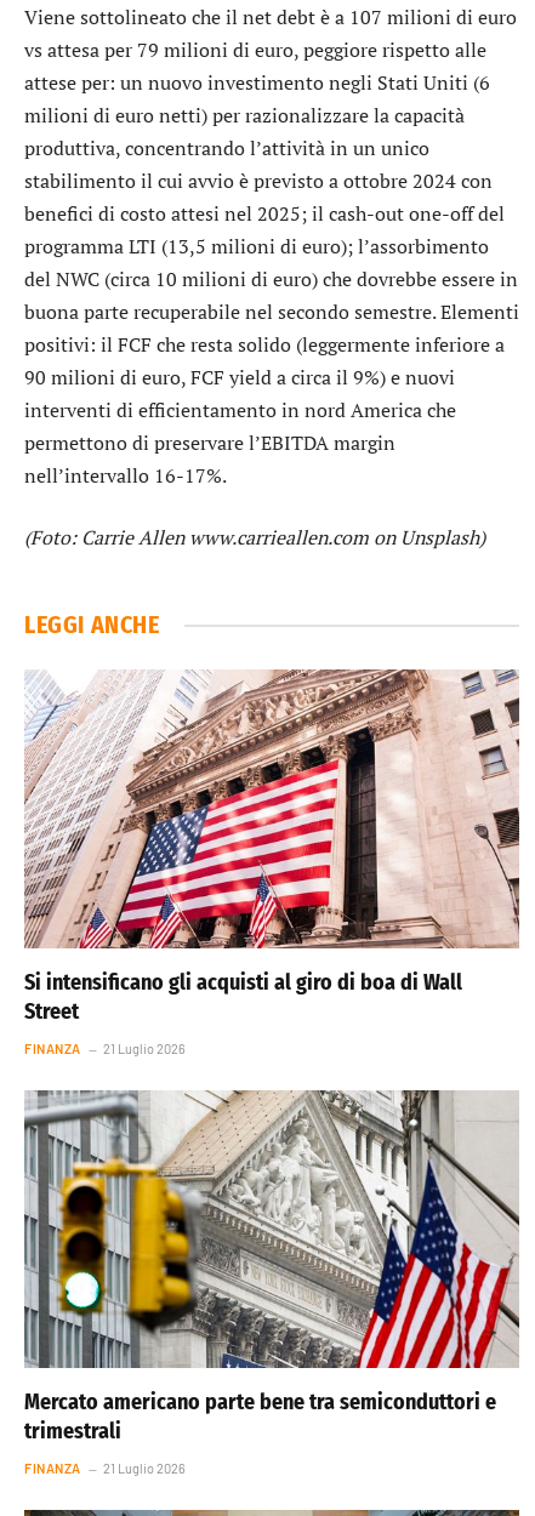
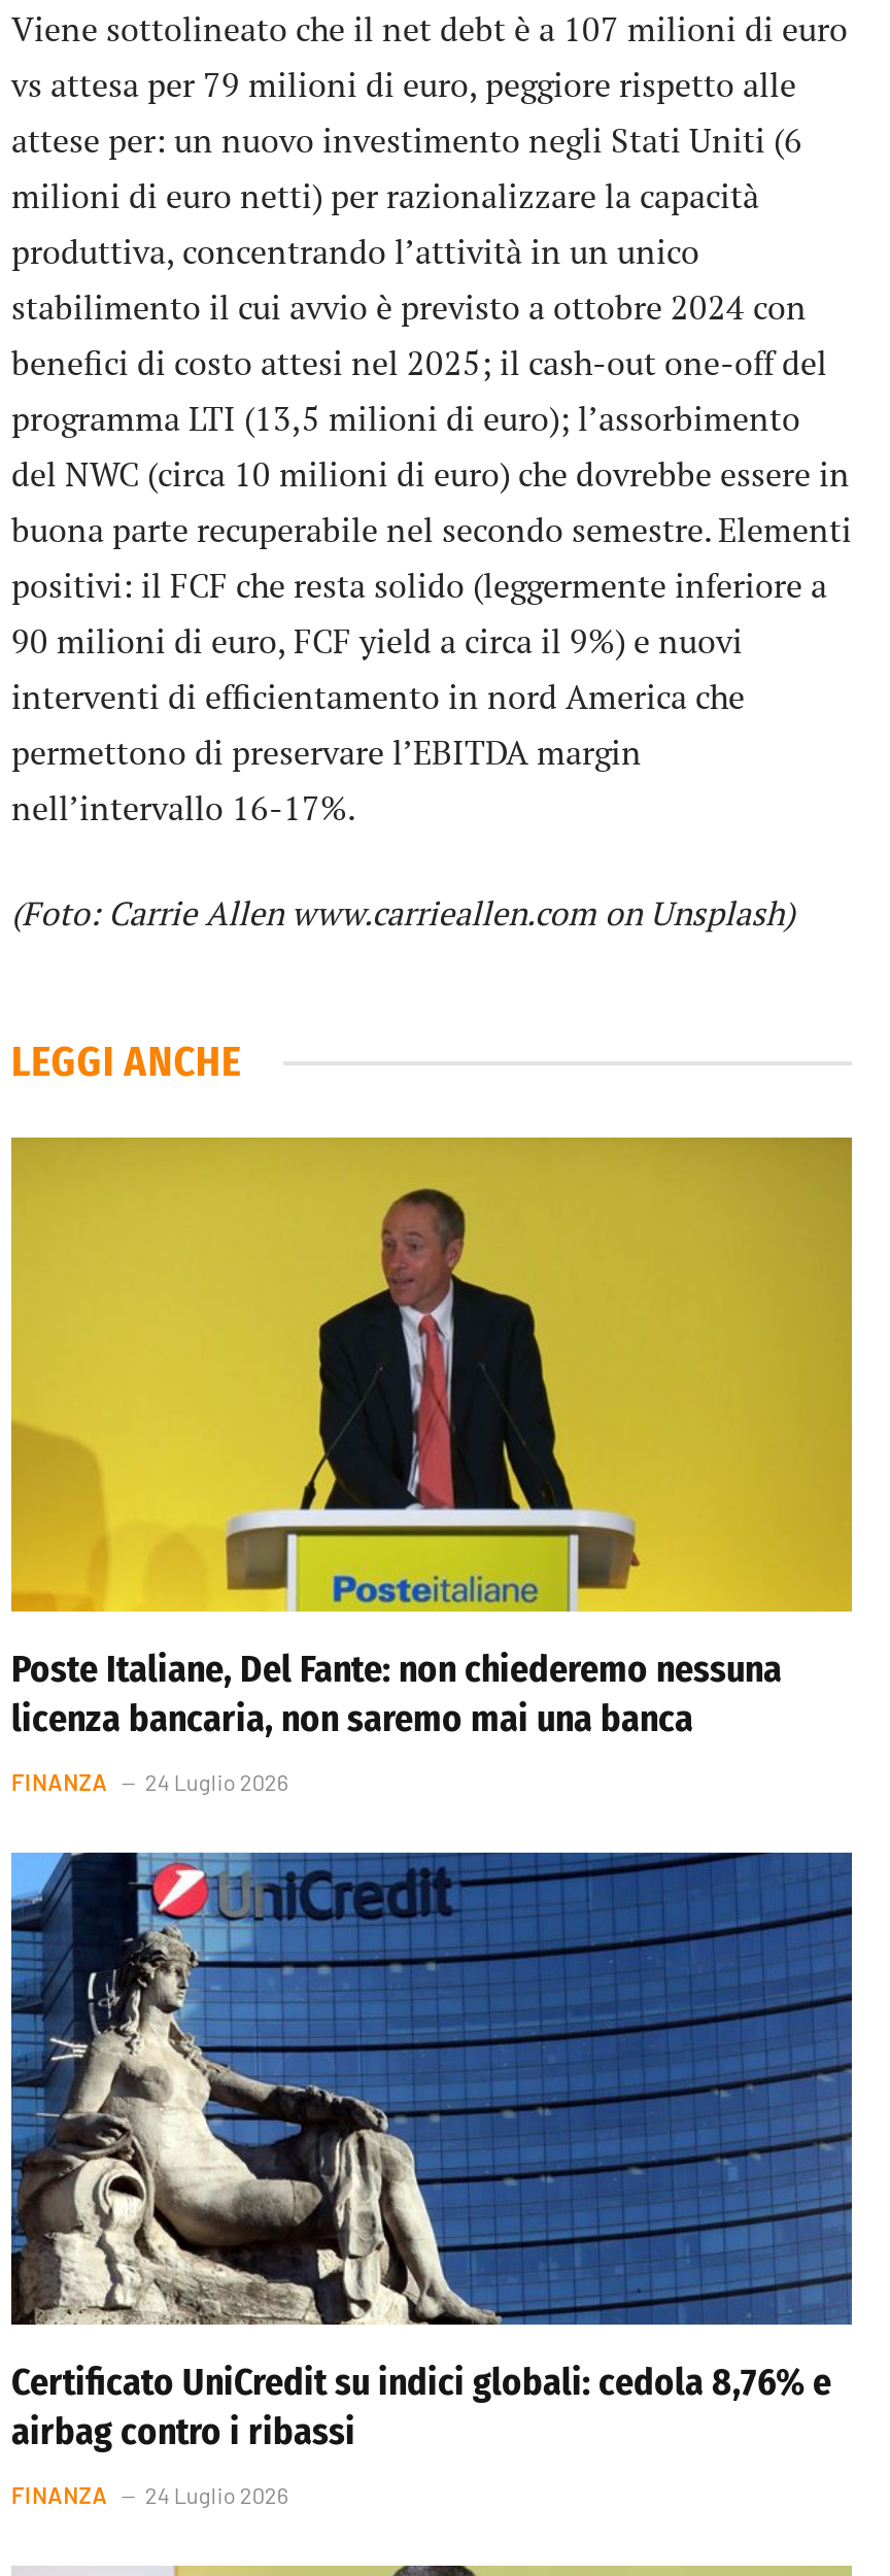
- [image]
- Si intensificano gli acquisti al giro di boa di Wall
- Street
+ [image]
+ Poste Italiane, Del Fante: non chiederemo nessuna
+ licenza bancaria, non saremo mai una banca

- FINANZA 21 Luglio 2026
+ FINANZA 24 Luglio 2026

- [image]
- Mercato americano parte bene tra semiconduttori e
- trimestrali
+ [image]
+ Certificato UniCredit su indici globali: cedola 8,76% e
+ airbag contro i ribassi

- FINANZA 21 Luglio 2026
+ FINANZA 24 Luglio 2026
